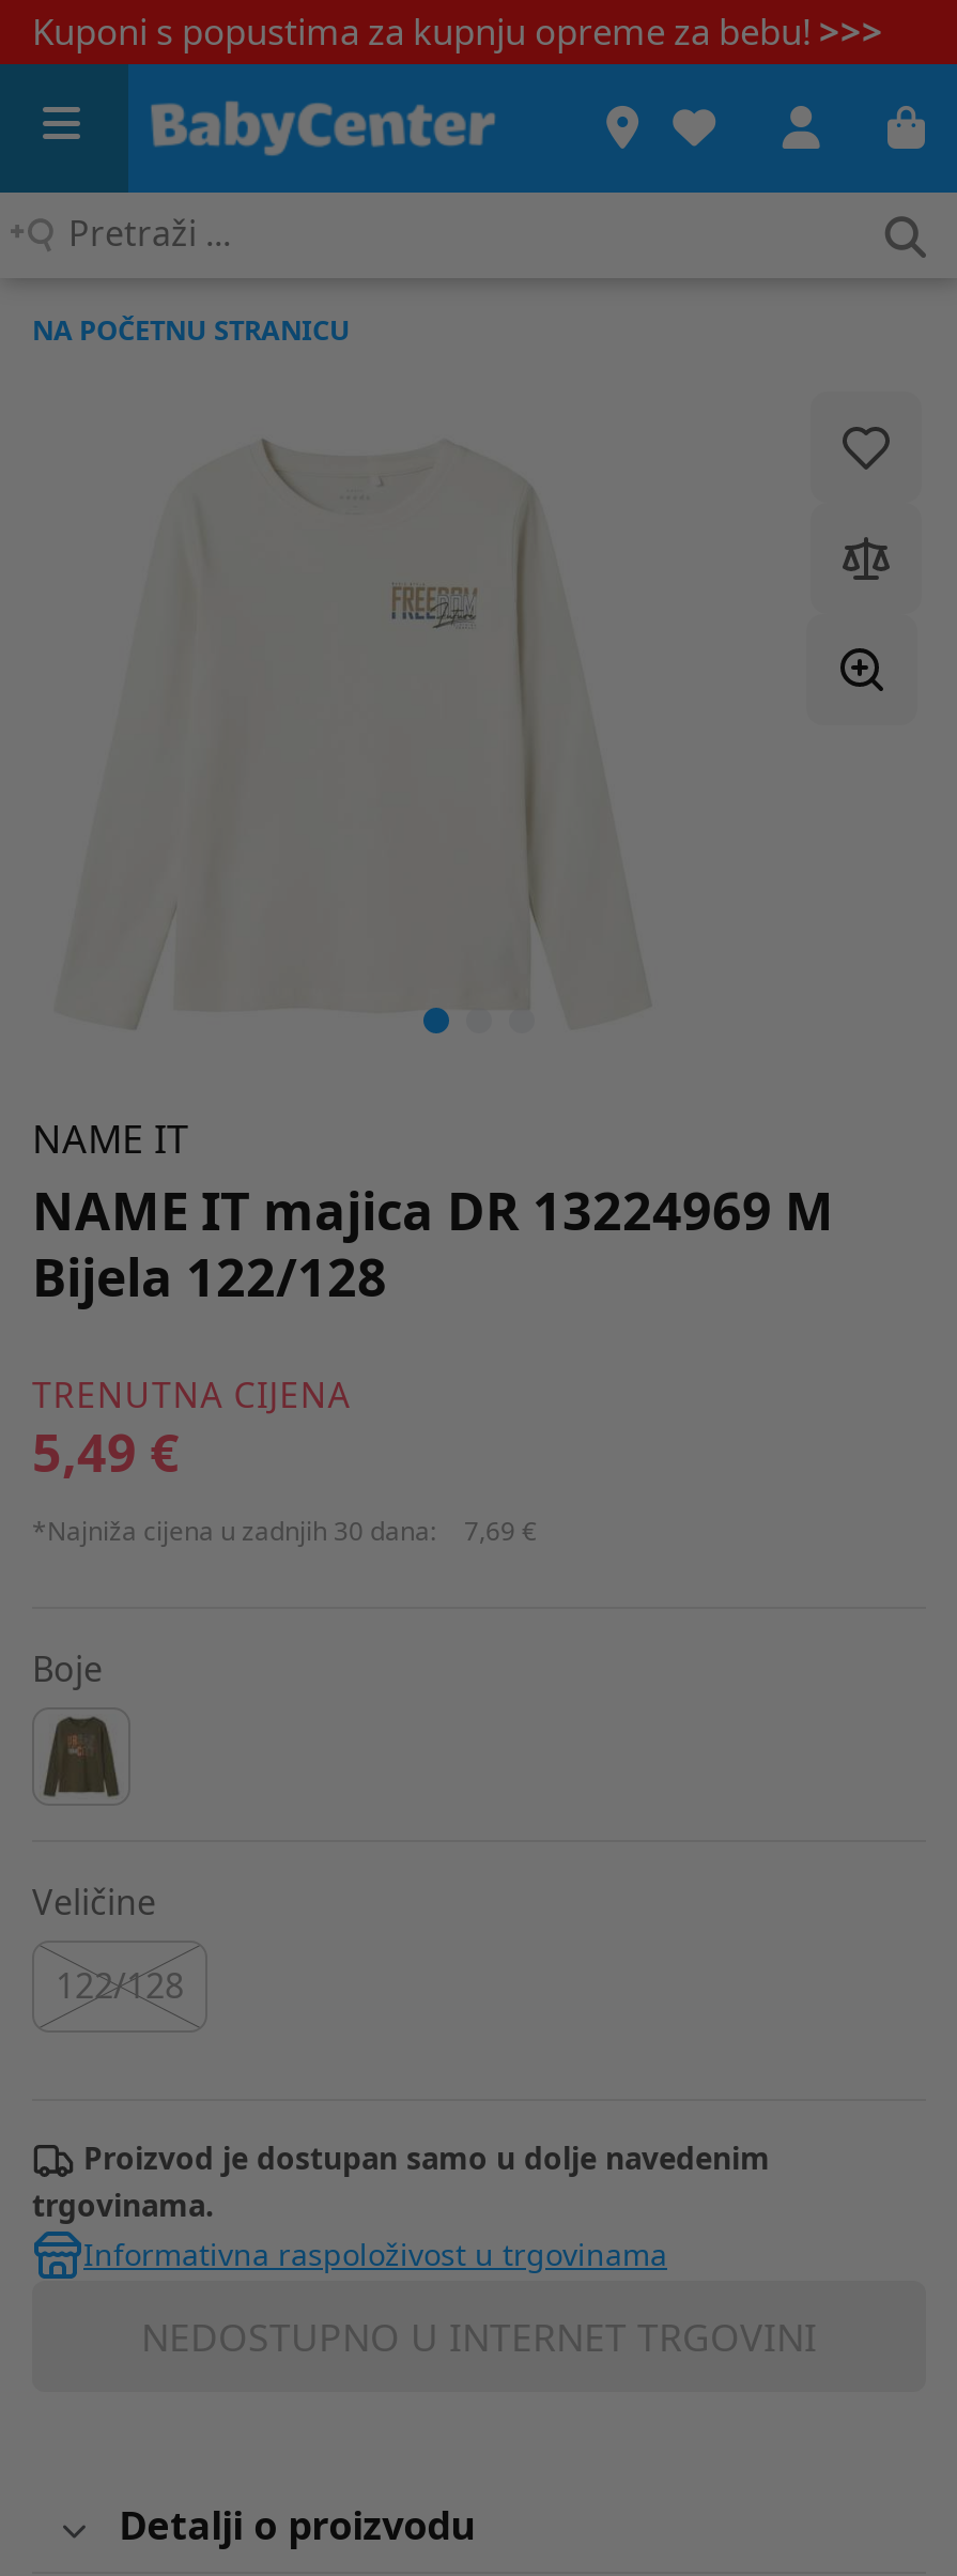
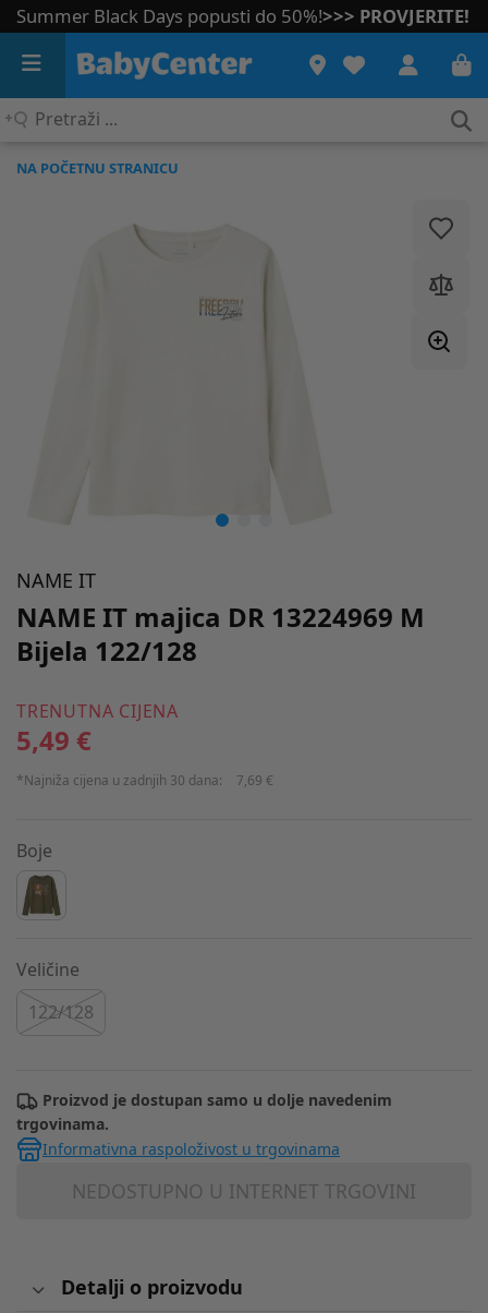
- Kuponi s popustima za kupnju opreme za bebu! >>>
+ Summer Black Days popusti do 50%! >>> PROVJERITE!
